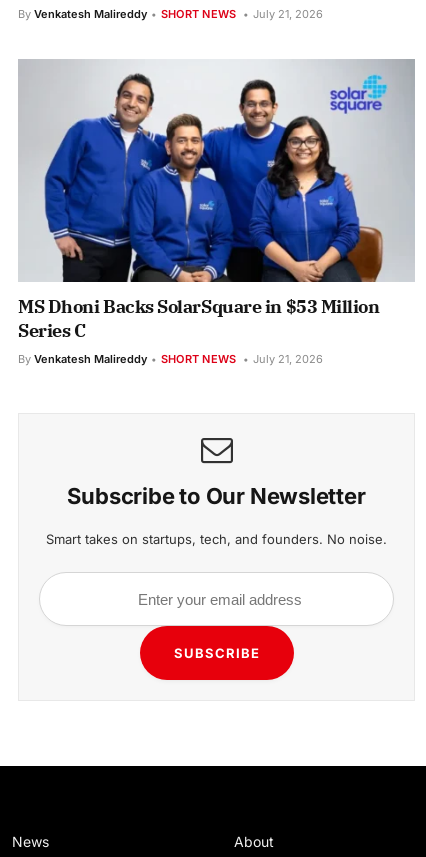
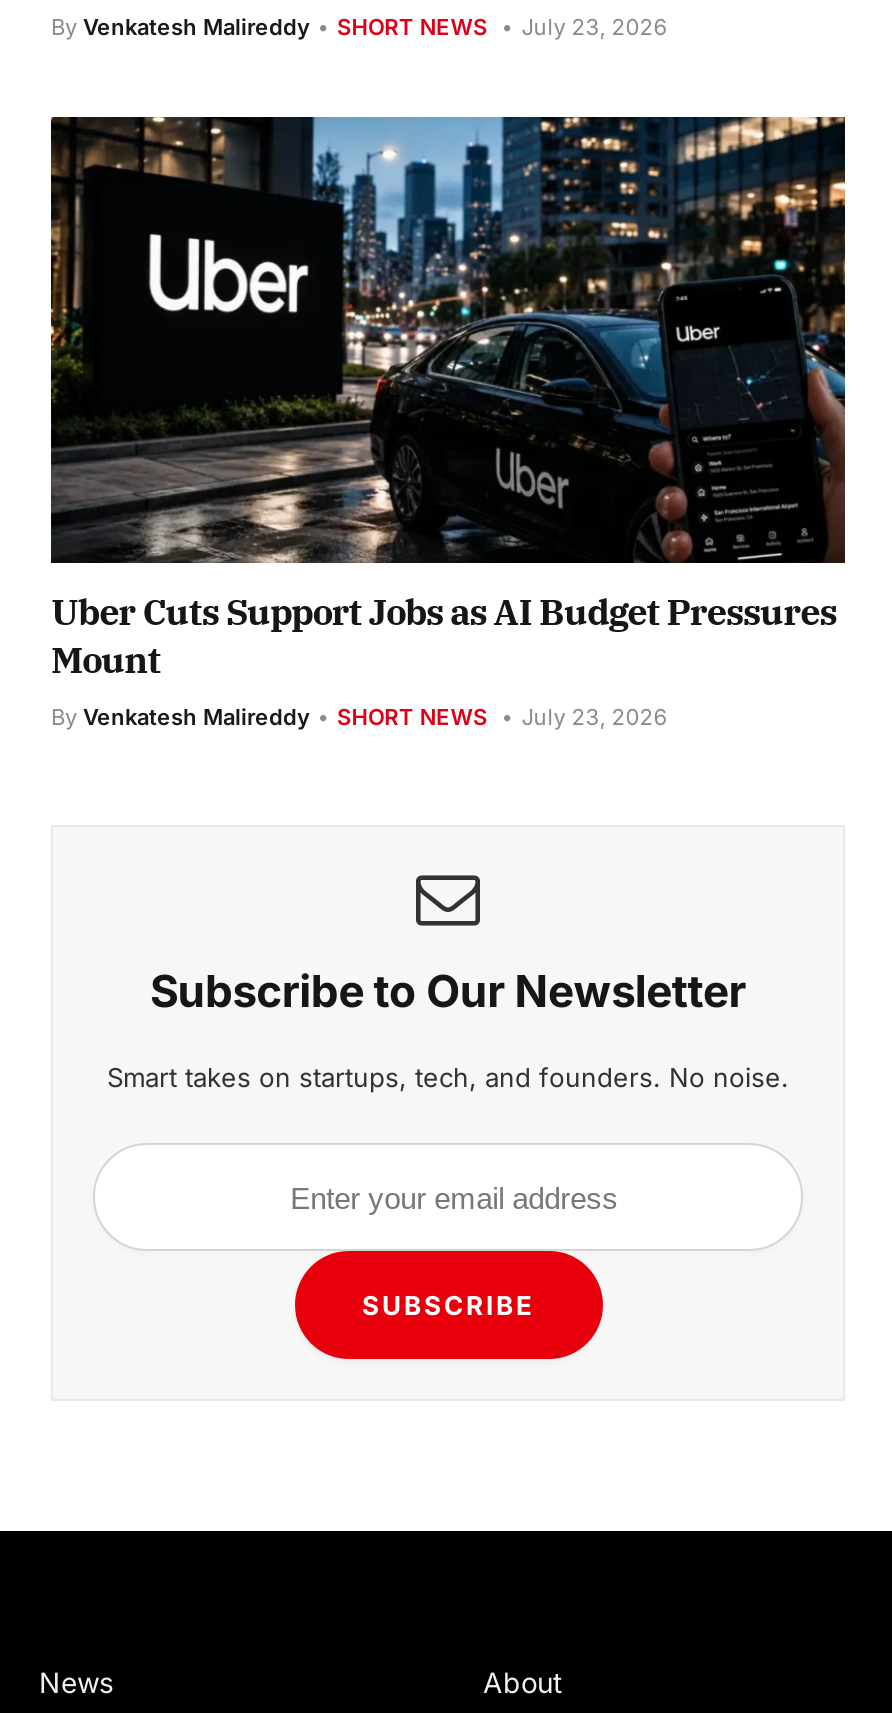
- By Venkatesh Malireddy SHORT NEWS July 21, 2026
+ By Venkatesh Malireddy SHORT NEWS July 23, 2026

- [image]
- MS Dhoni Backs SolarSquare in $53 Million
- Series C
+ [image]
+ Uber Cuts Support Jobs as AI Budget Pressures
+ Mount

- By Venkatesh Malireddy SHORT NEWS July 21, 2026
+ By Venkatesh Malireddy SHORT NEWS July 23, 2026
